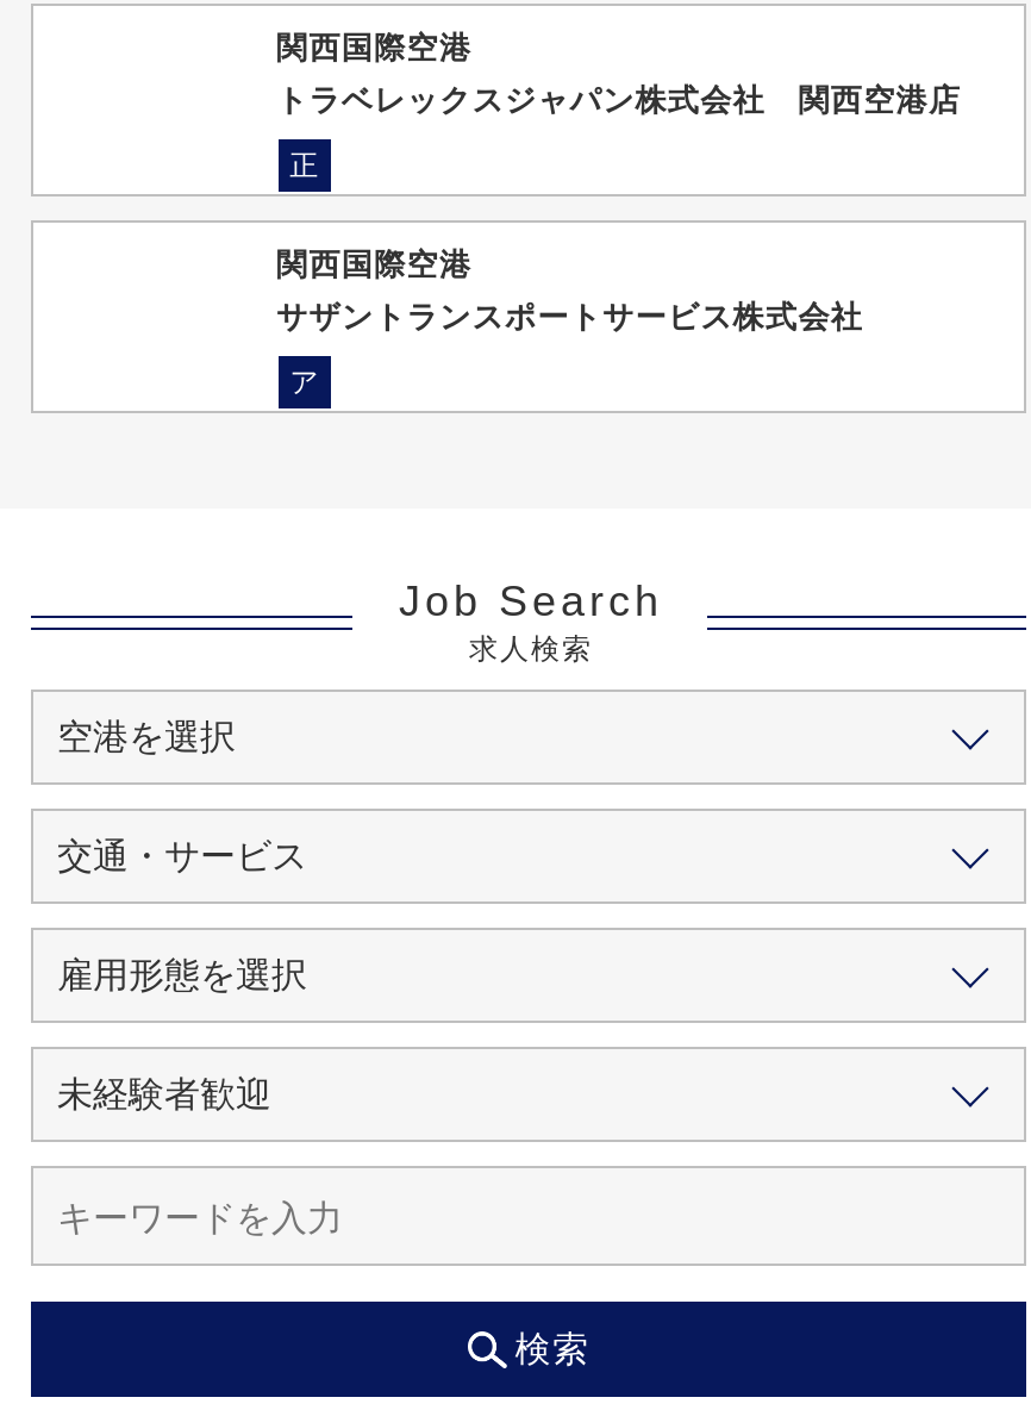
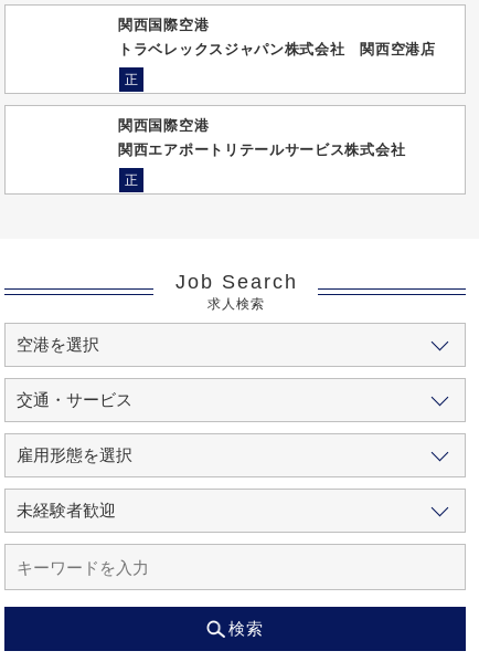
- サザントランスポートサービス株式会社
+ 関西エアポートリテールサービス株式会社

- ア
+ 正
